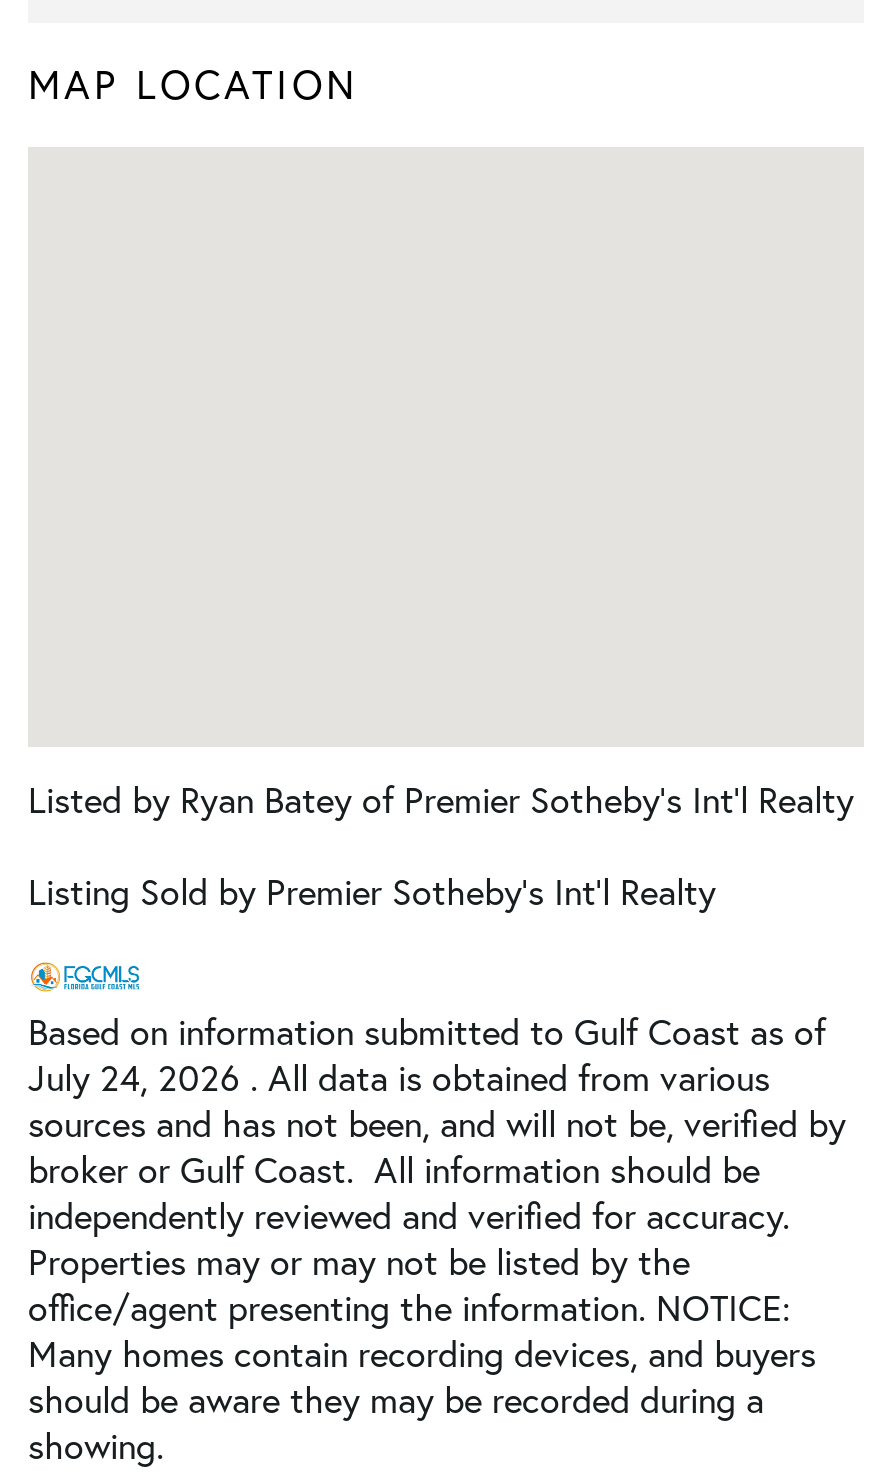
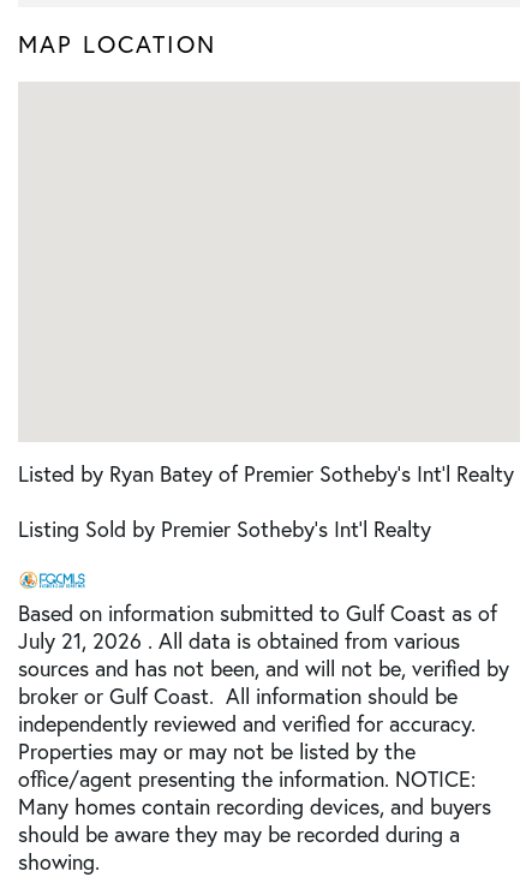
- July 24, 2026 . All data is obtained from various
+ July 21, 2026 . All data is obtained from various
